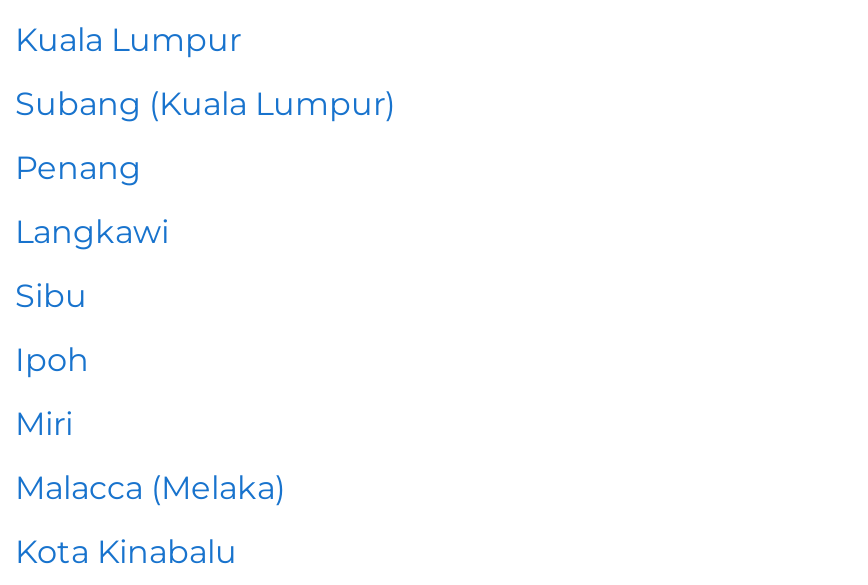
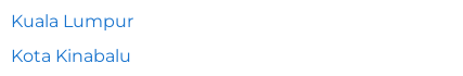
- Subang (Kuala Lumpur)
- Penang
- Langkawi
- Sibu
- Ipoh
- Miri
- Malacca (Melaka)
